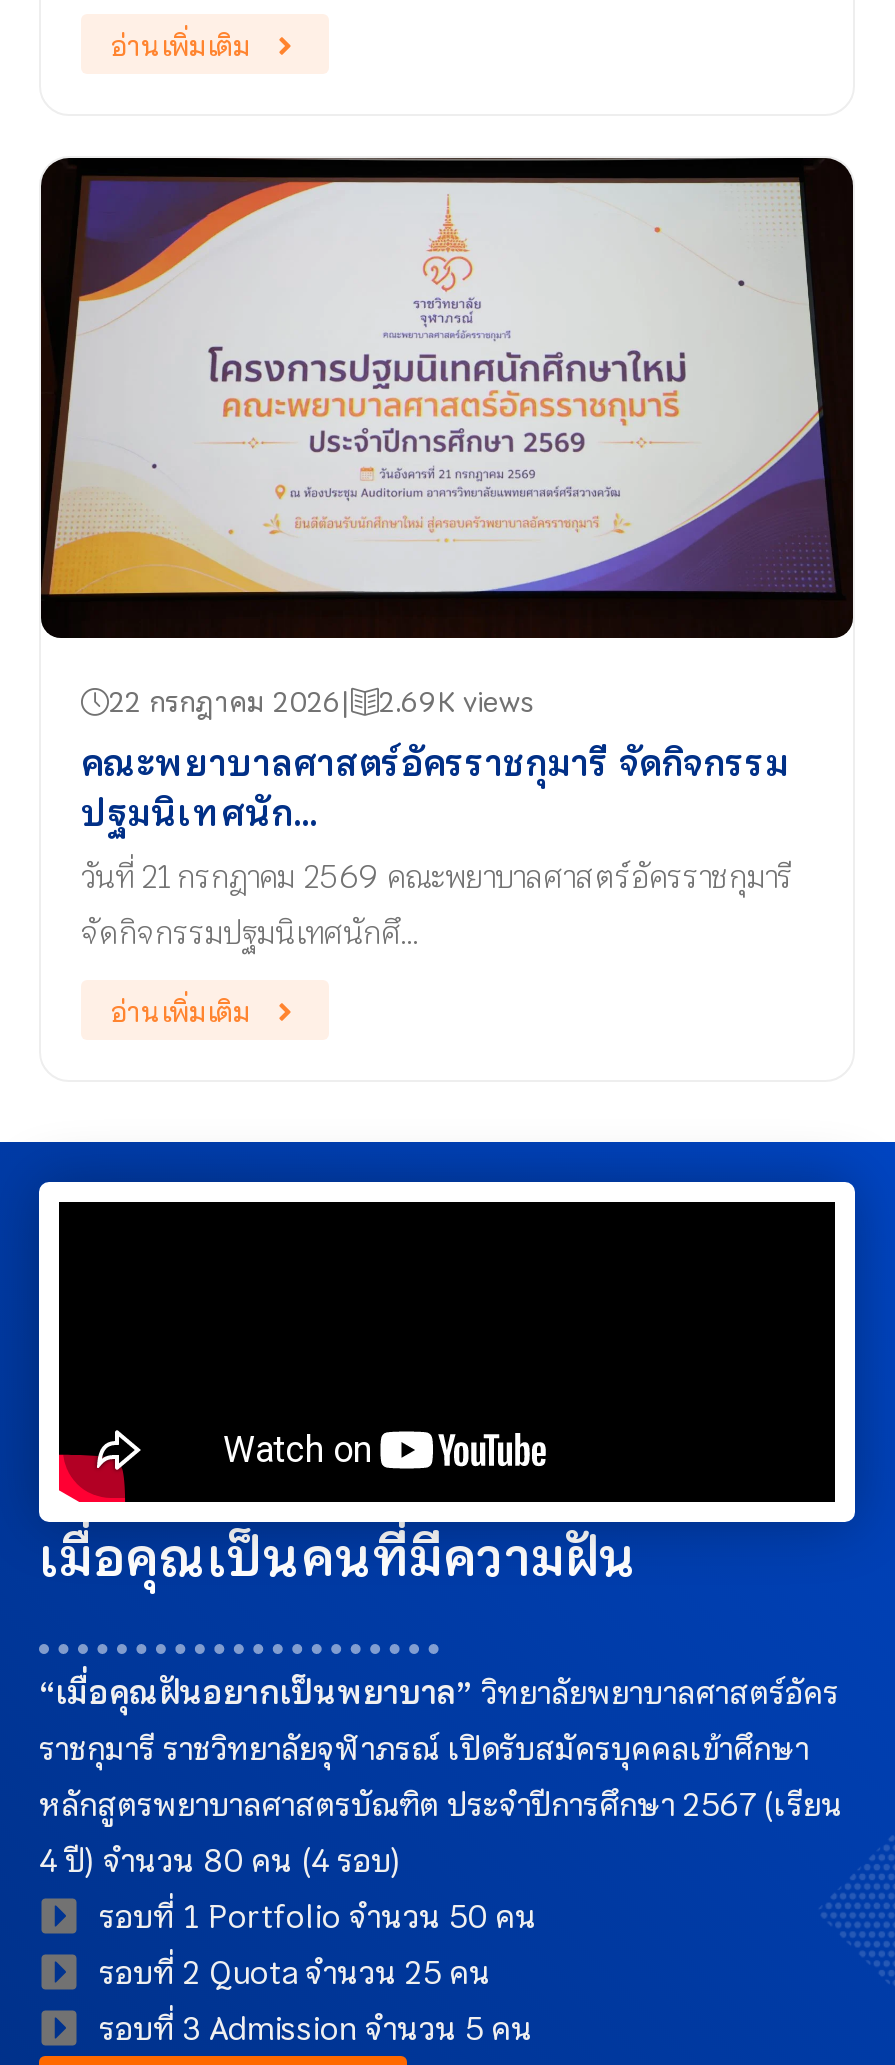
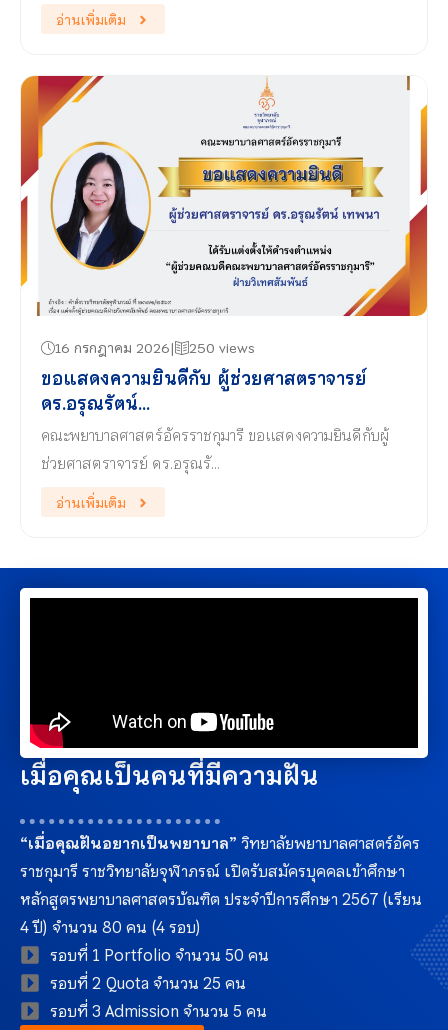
- [image]
- 22 กรกฎาคม 2026
- 2.69K views
- คณะพยาบาลศาสตร์อัครราชกุมารี จัดกิจกรรม
- ปฐมนิเทศนัก...
- วันที่ 21 กรกฎาคม 2569 คณะพยาบาลศาสตร์อัครราชกุมารี
- จัดกิจกรรมปฐมนิเทศนักศึ…
+ [image]
+ 16 กรกฎาคม 2026
+ 250 views
+ ขอแสดงความยินดีกับ ผู้ช่วยศาสตราจารย์
+ ดร.อรุณรัตน์...
+ คณะพยาบาลศาสตร์อัครราชกุมารี ขอแสดงความยินดีกับผู้
+ ช่วยศาสตราจารย์ ดร.อรุณรั…
